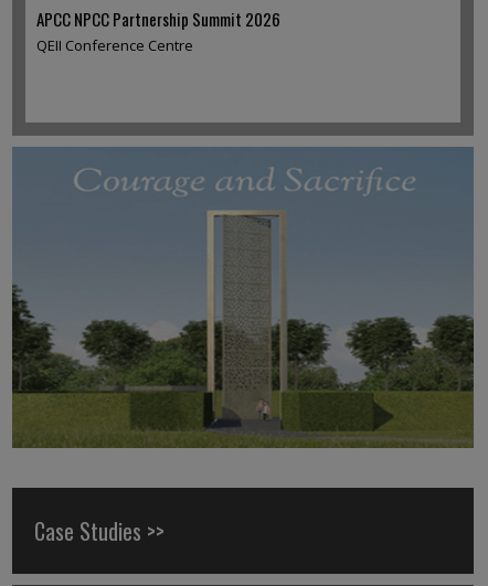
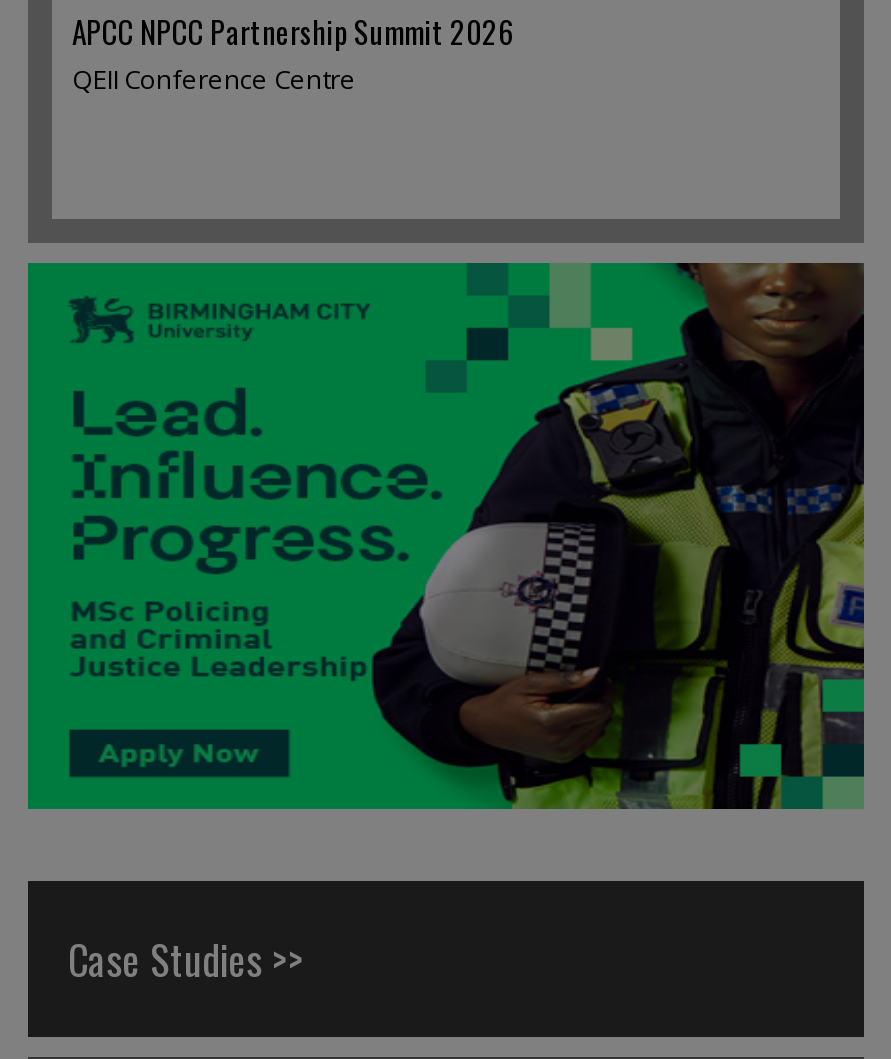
- [image]
+ [image]
